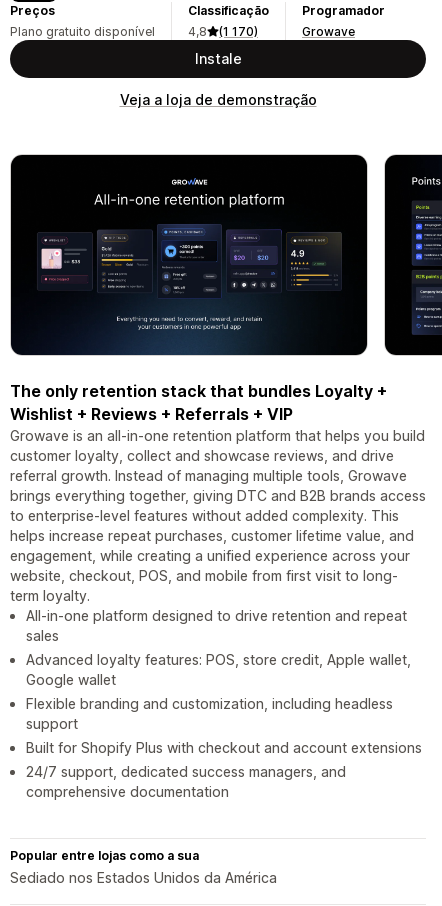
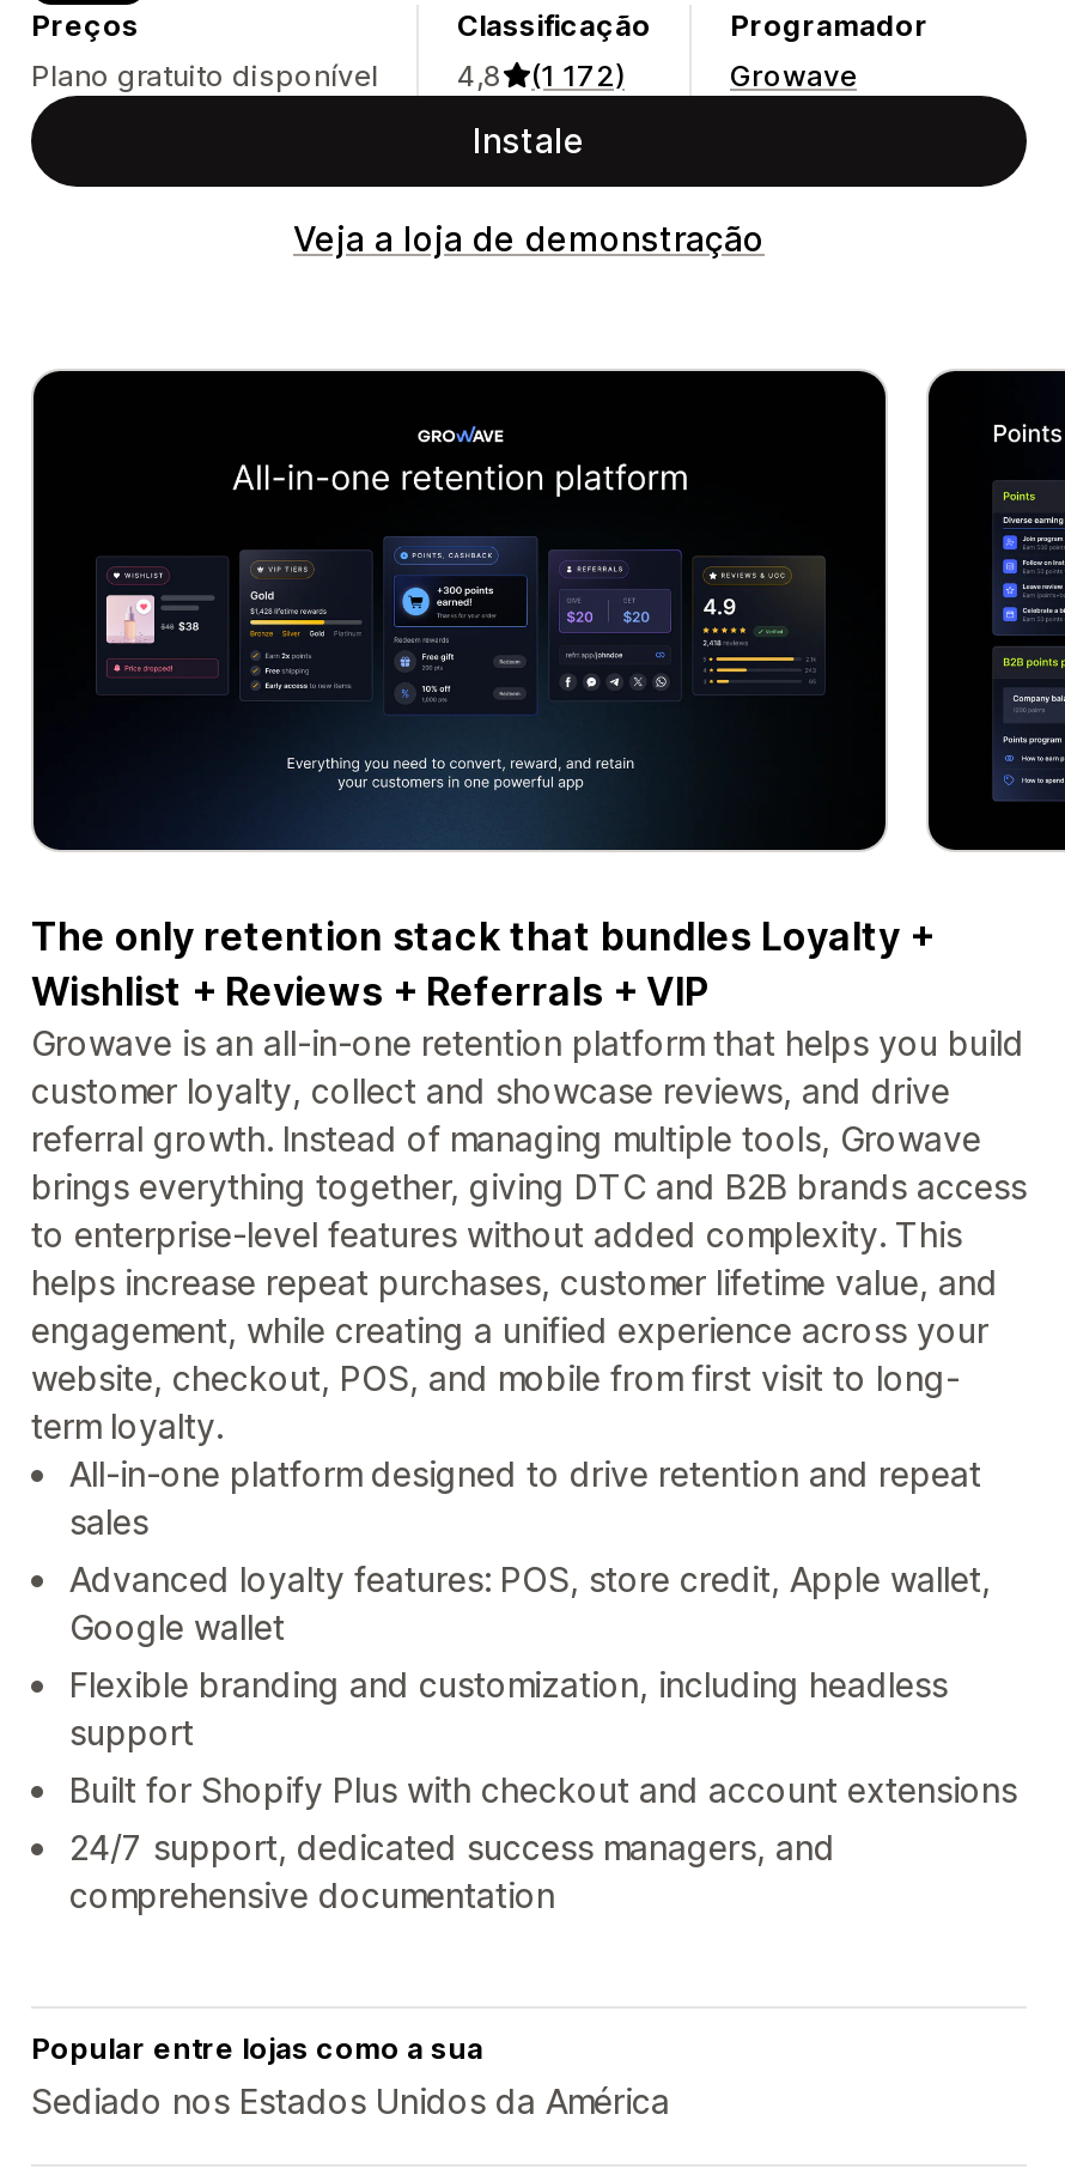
- 4,8 (1 170)
+ 4,8 (1 172)
